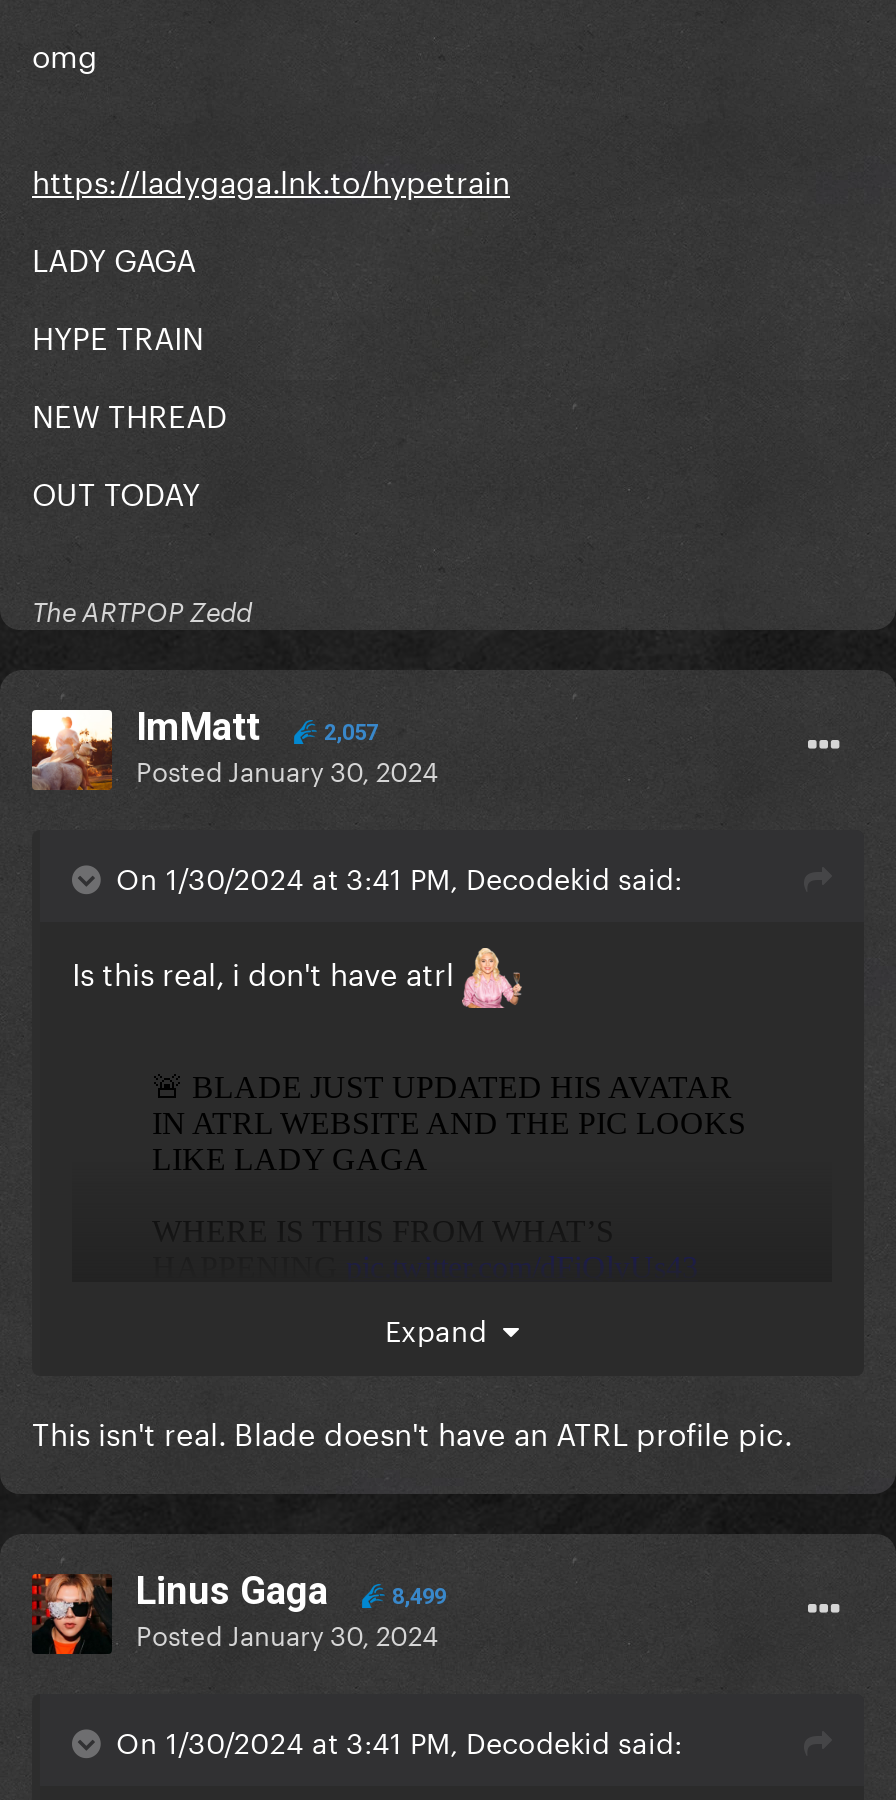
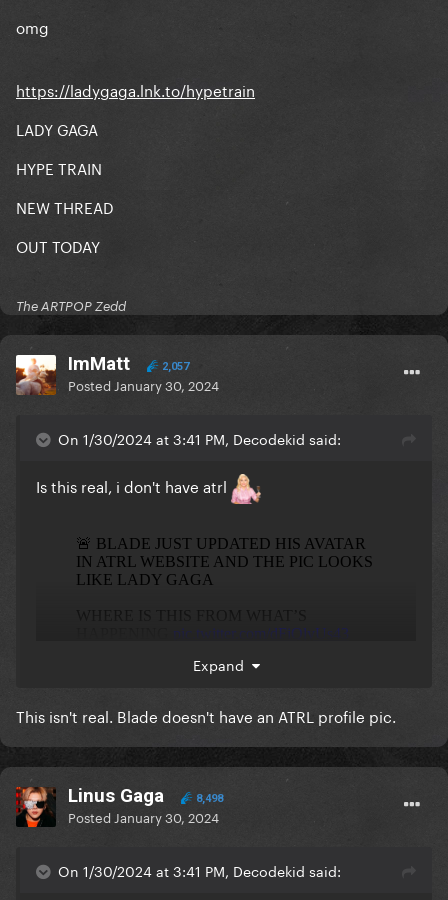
- 8,499
+ 8,498
